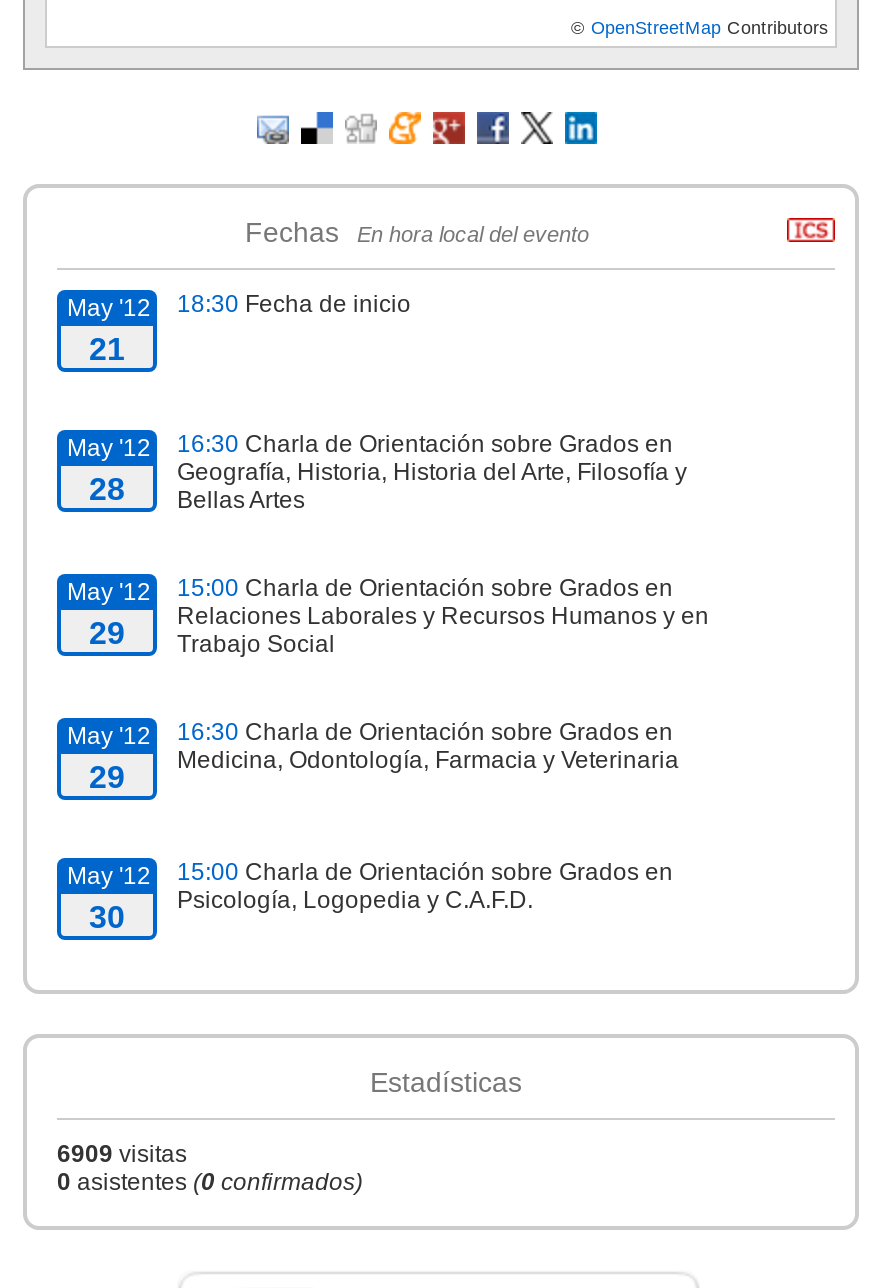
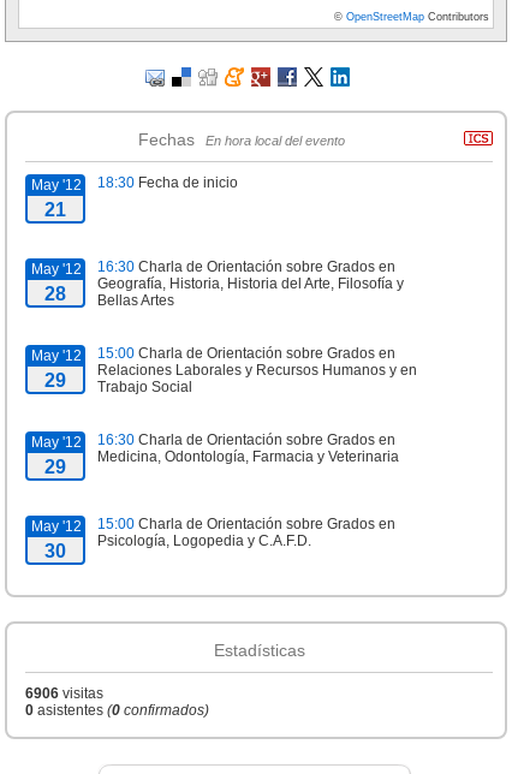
- 6909 visitas
+ 6906 visitas
